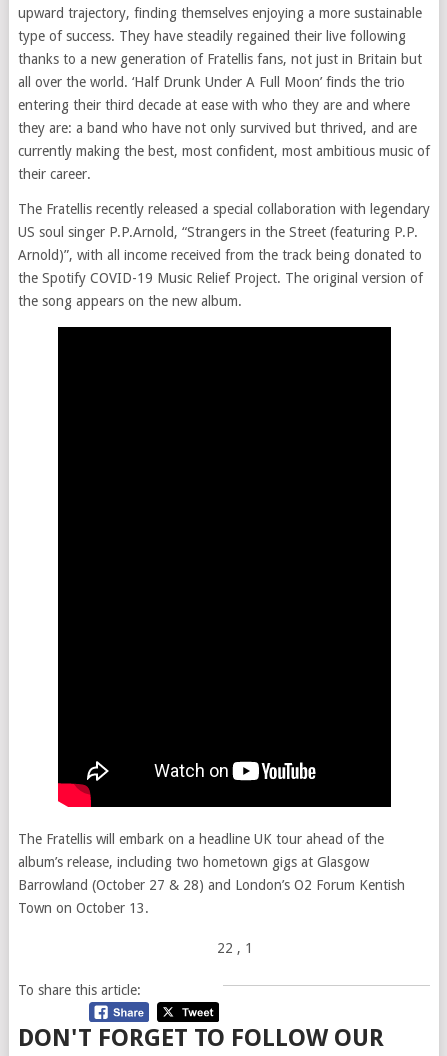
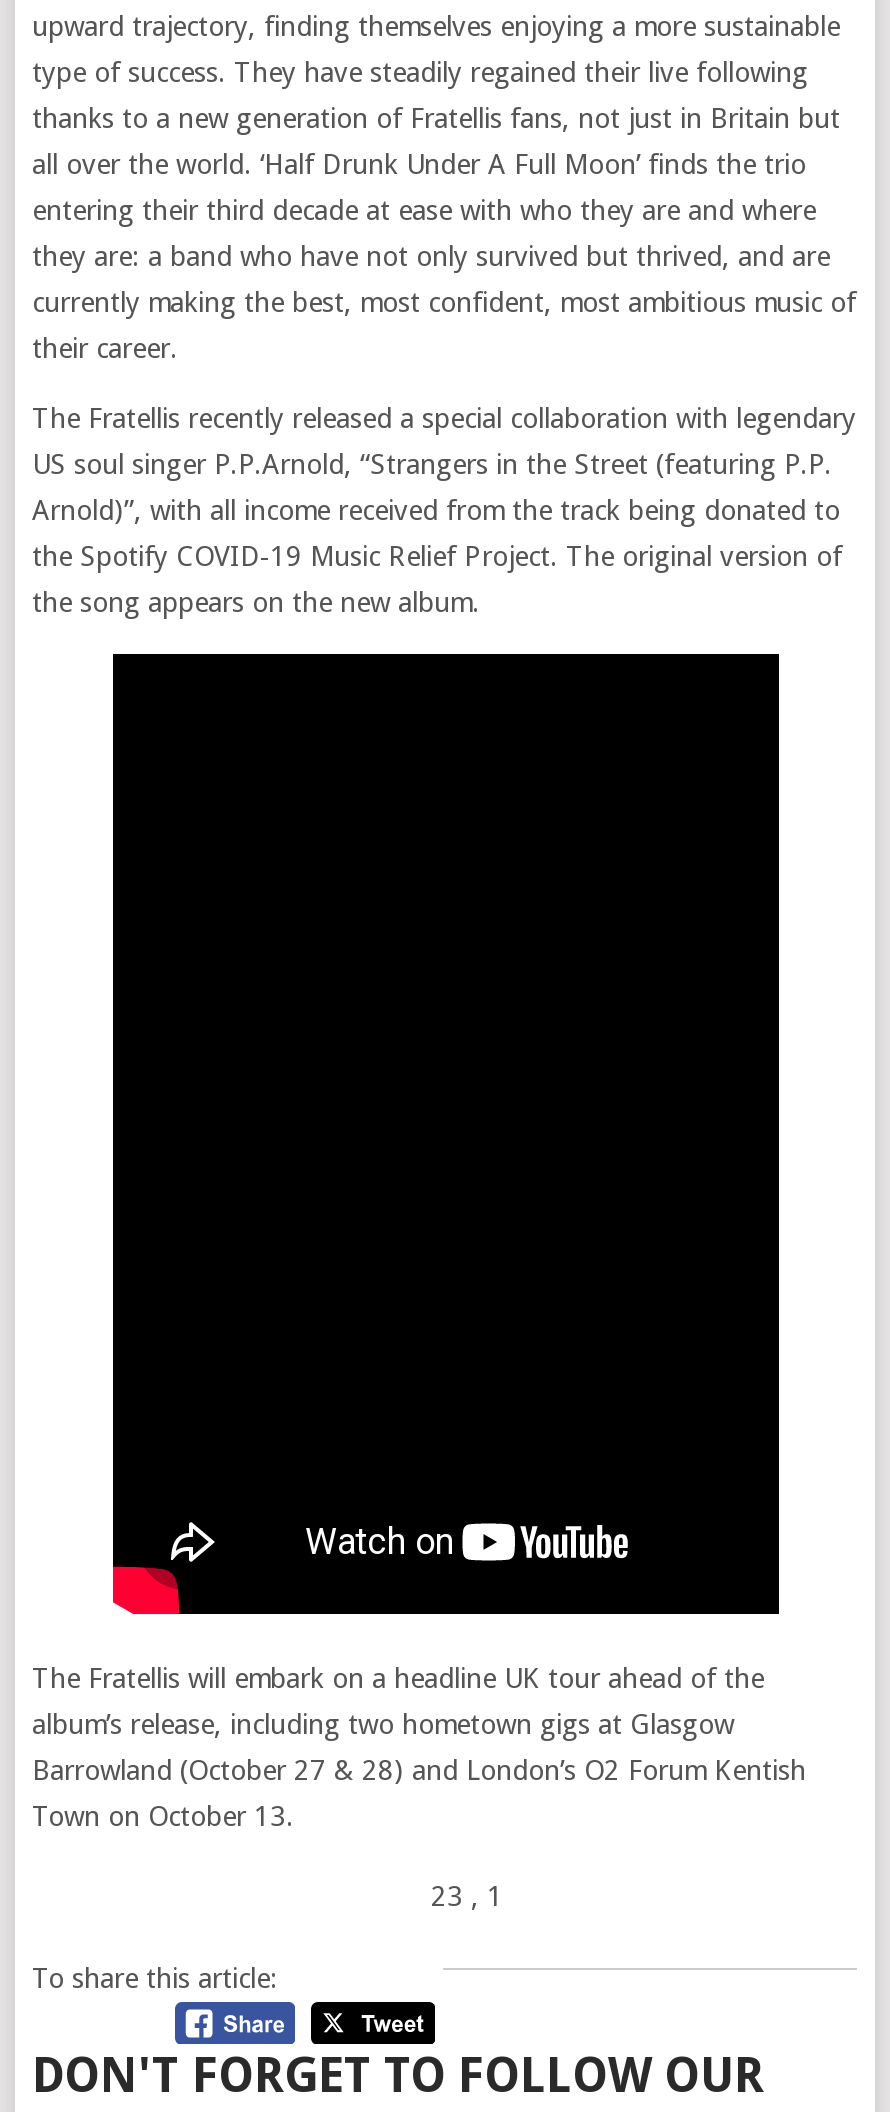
- 22, 1
+ 23, 1
